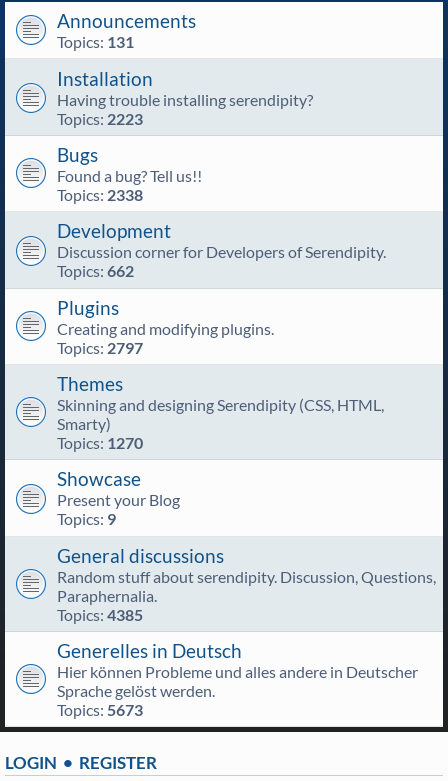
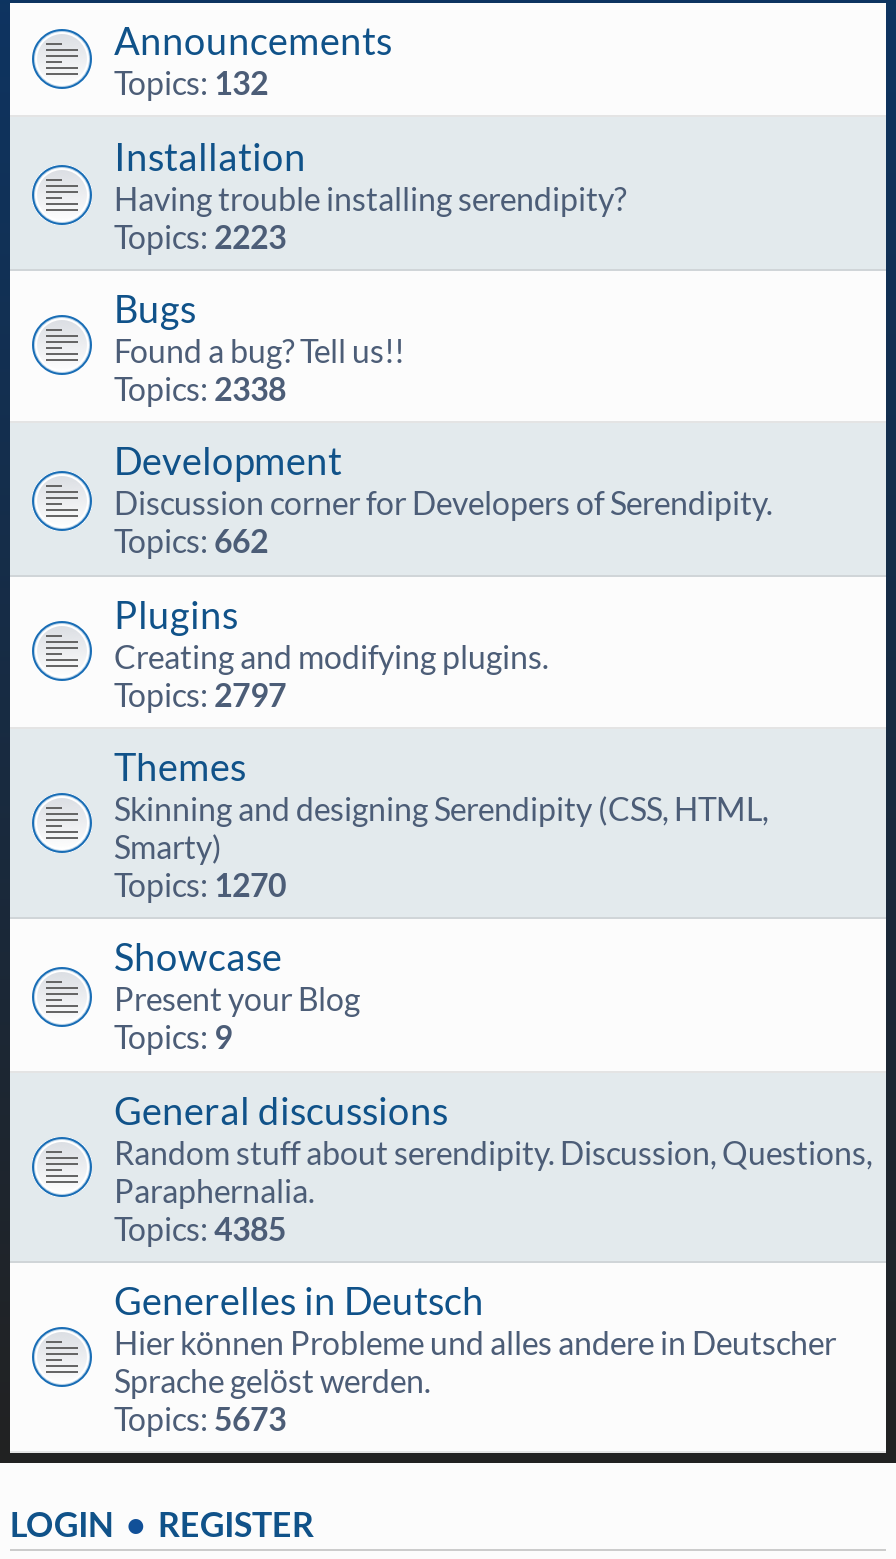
- Topics: 131
+ Topics: 132
